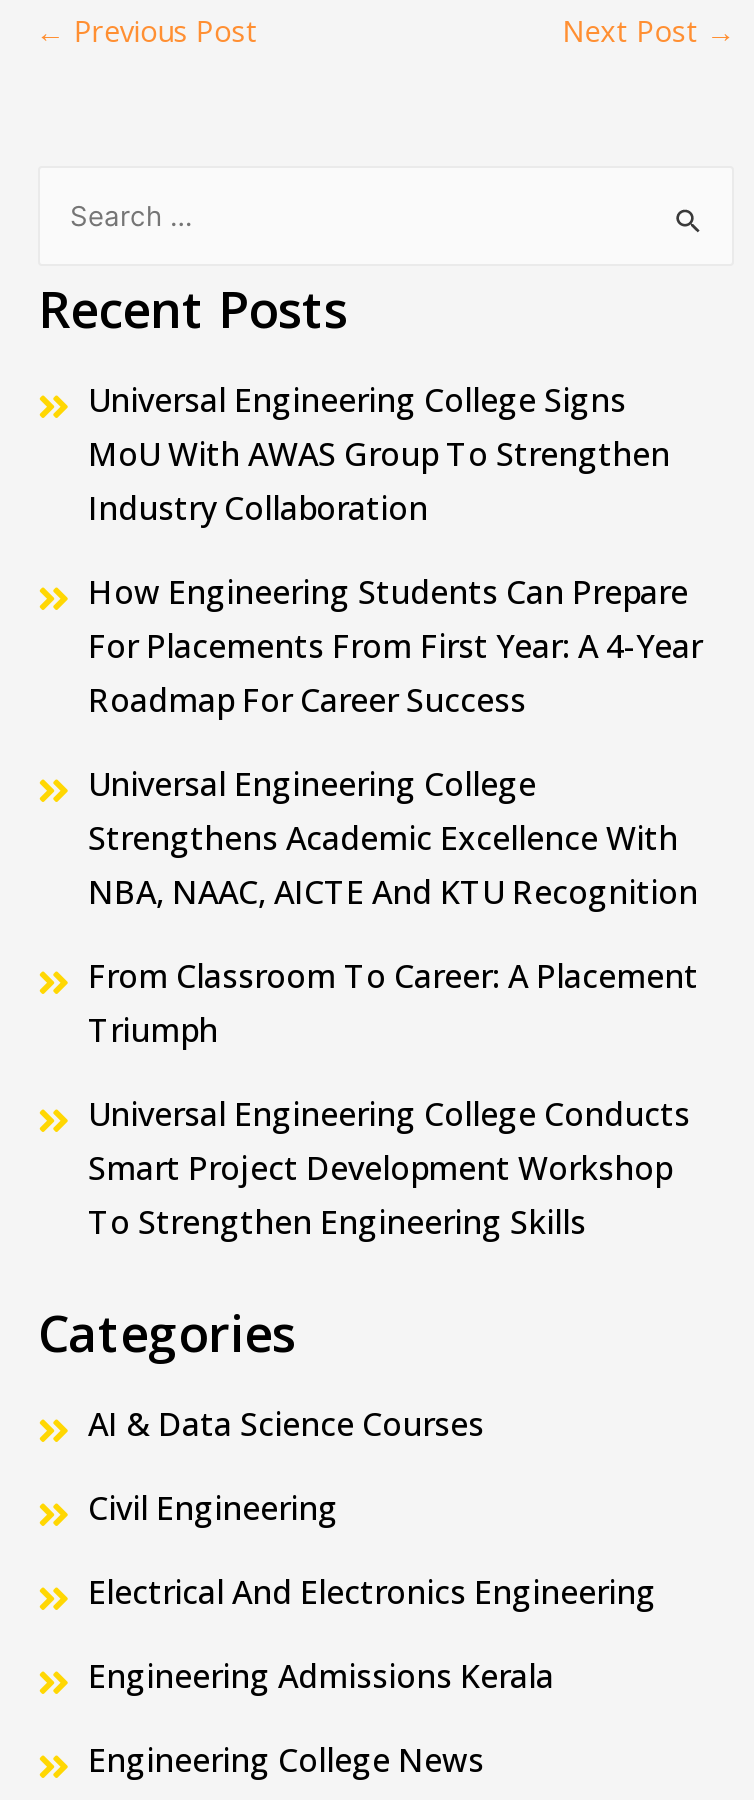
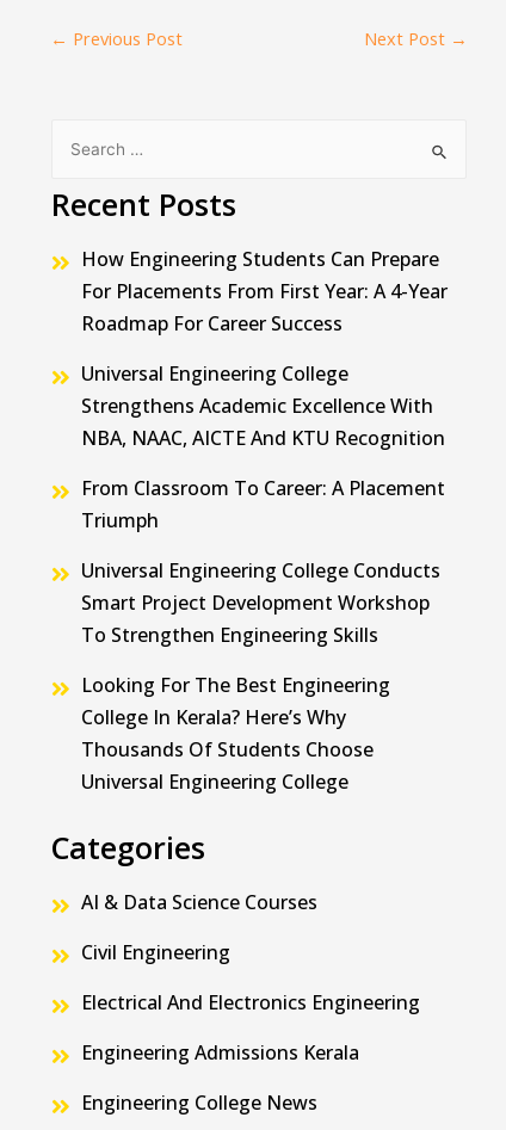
- Universal Engineering College Signs
- MoU With AWAS Group To Strengthen
- Industry Collaboration

moved up: How Engineering Students Can Prepare | For Placements From First Year: A 4-Year | Roadmap For Career Success | ... | Smart Project Development Workshop | To Strengthen Engineering Skills

+ Looking For The Best Engineering
+ College In Kerala? Here’s Why
+ Thousands Of Students Choose
+ Universal Engineering College
